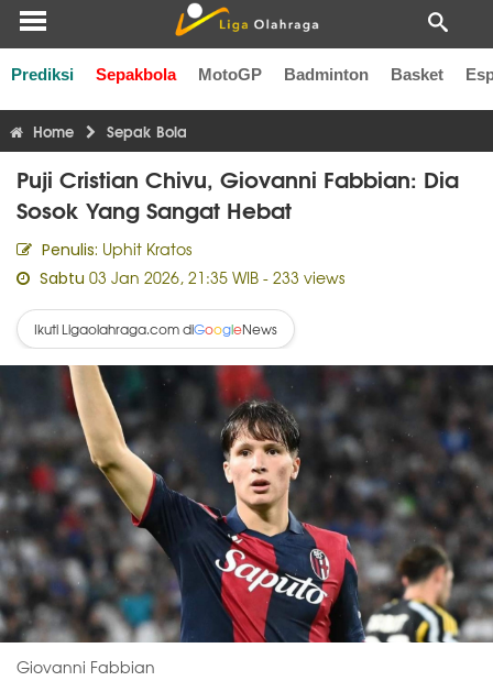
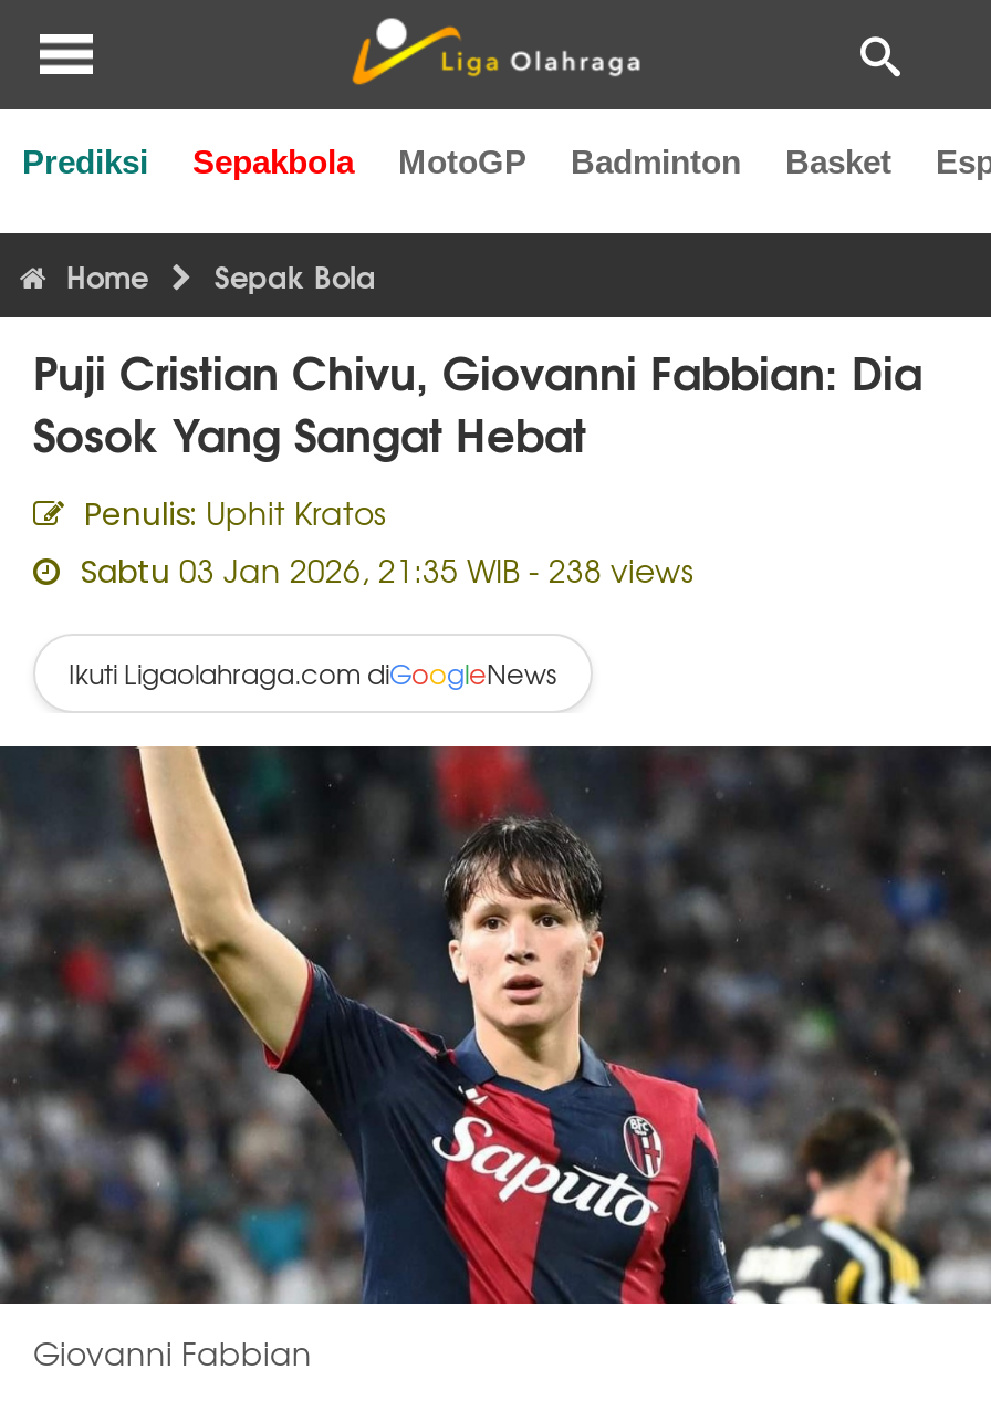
- Sabtu 03 Jan 2026, 21:35 WIB - 233 views
+ Sabtu 03 Jan 2026, 21:35 WIB - 238 views
